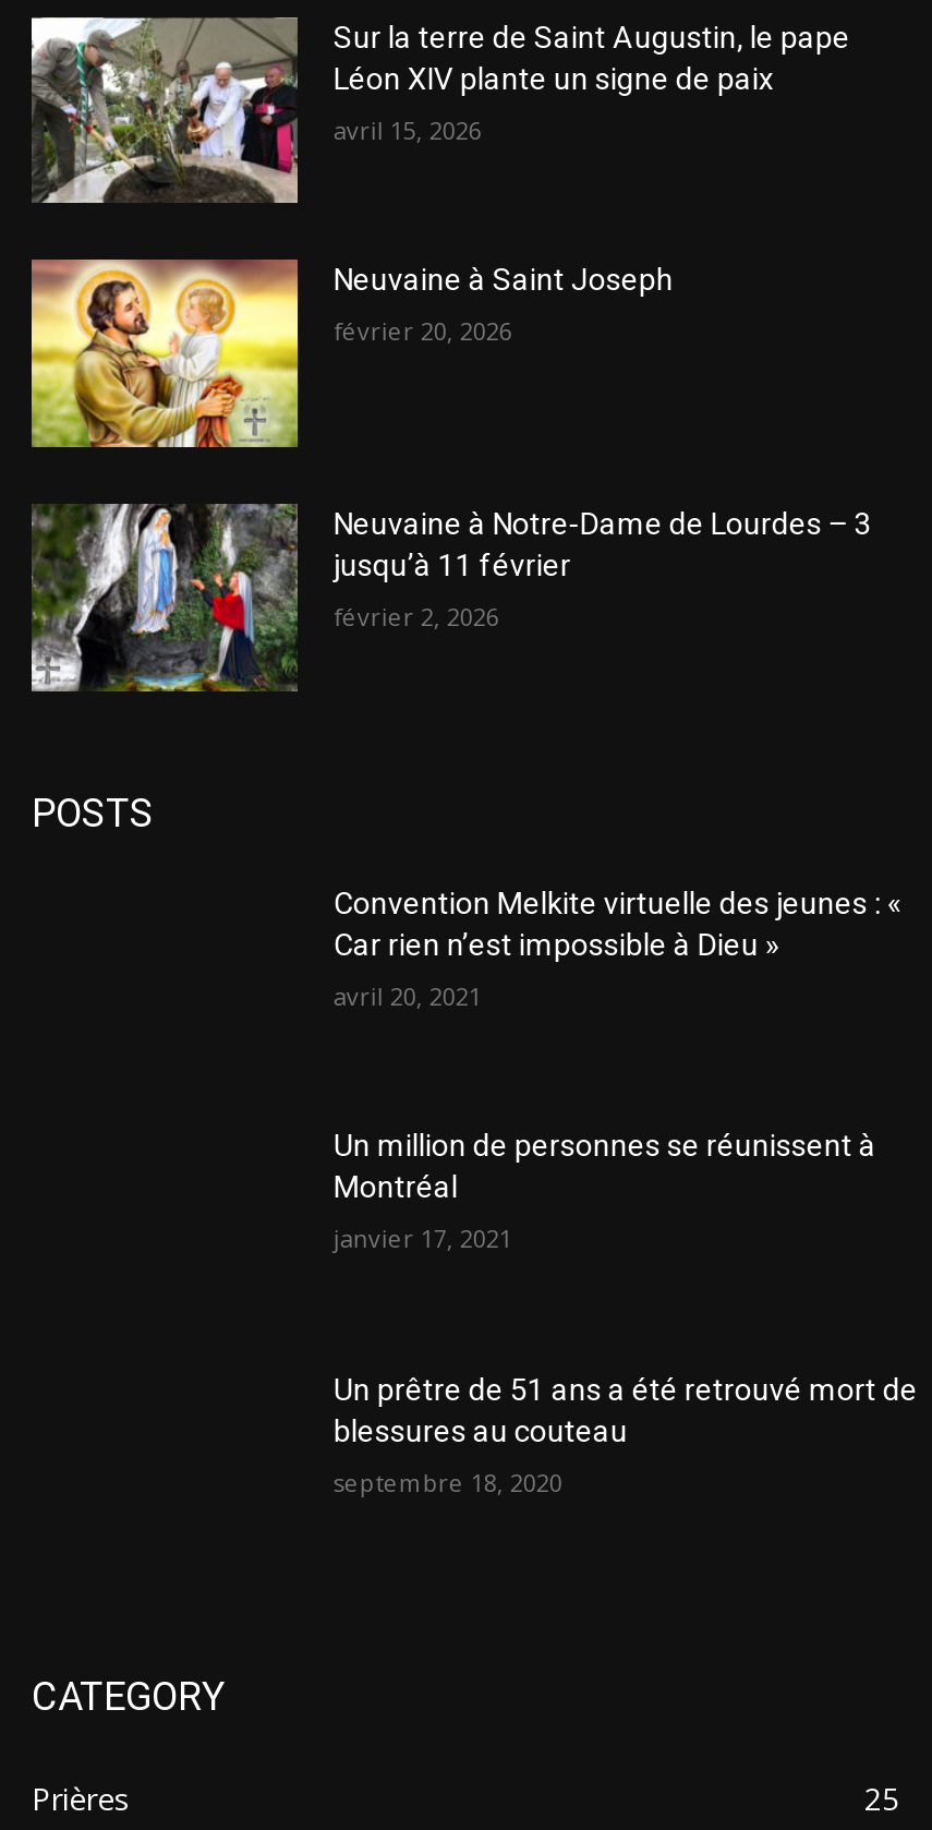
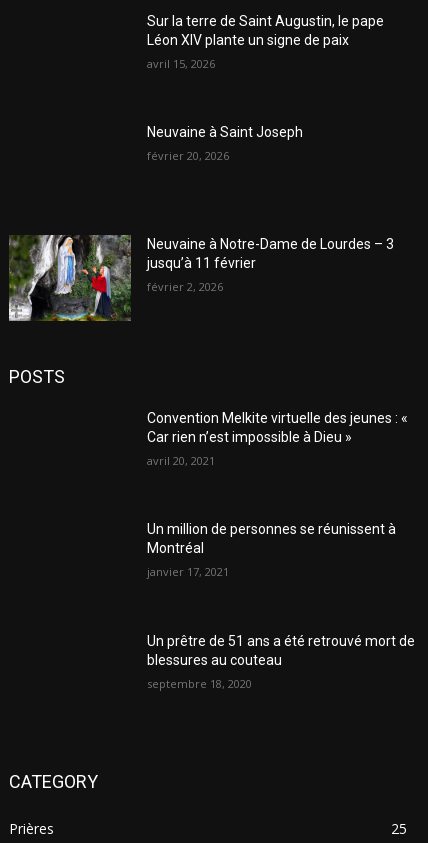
- [image]

- [image]
